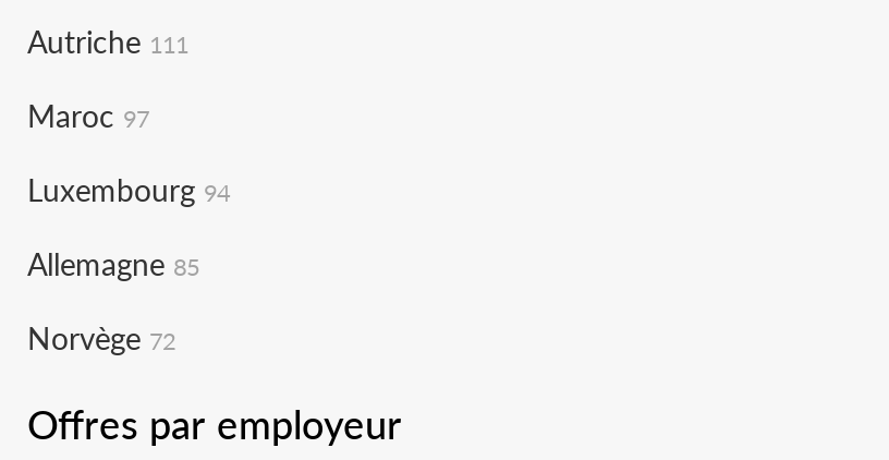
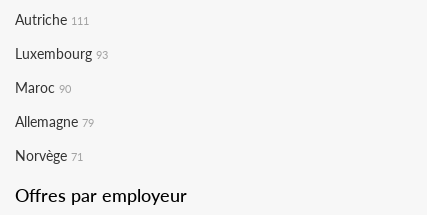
- Maroc 97
+ Luxembourg 93

- Luxembourg 94
+ Maroc 90

- Allemagne 85
+ Allemagne 79

- Norvège 72
+ Norvège 71
